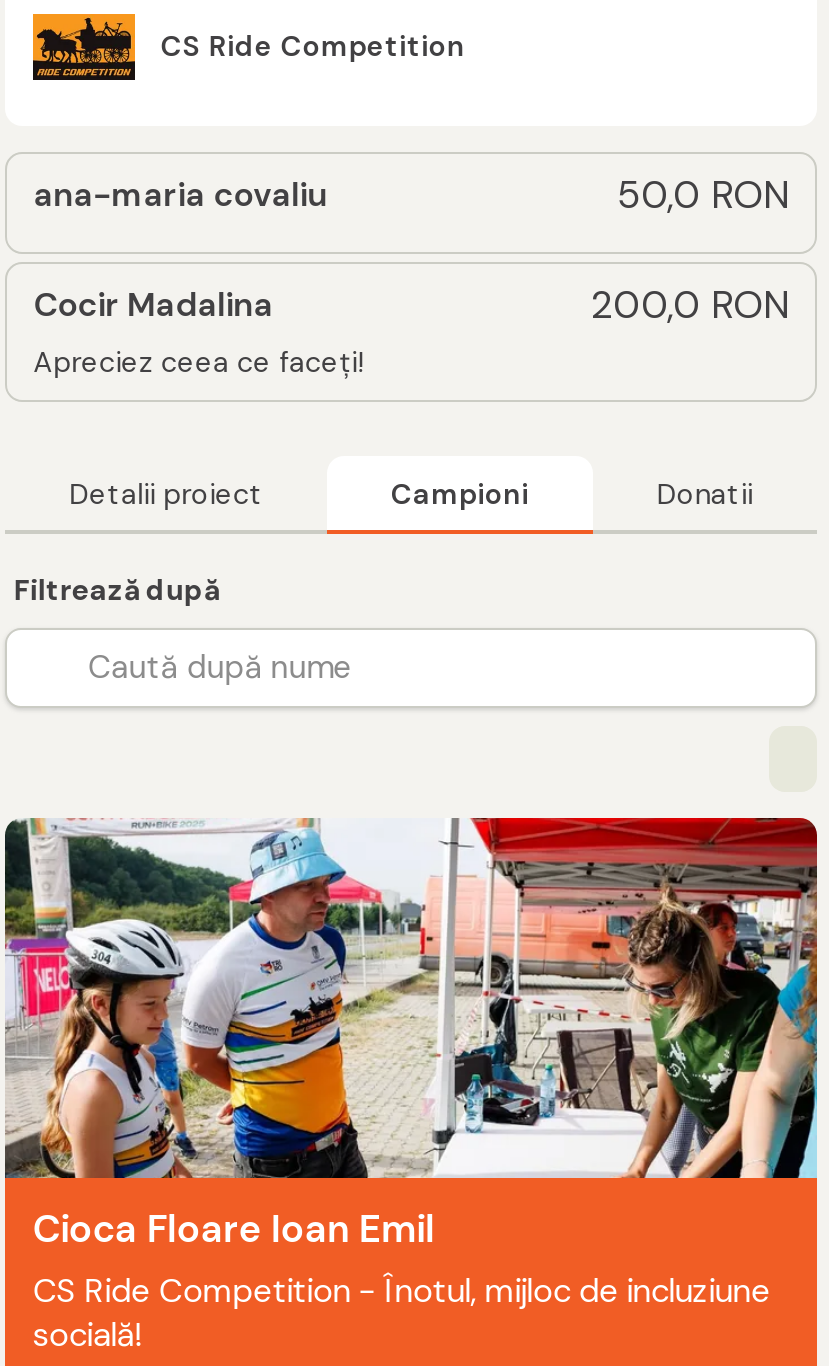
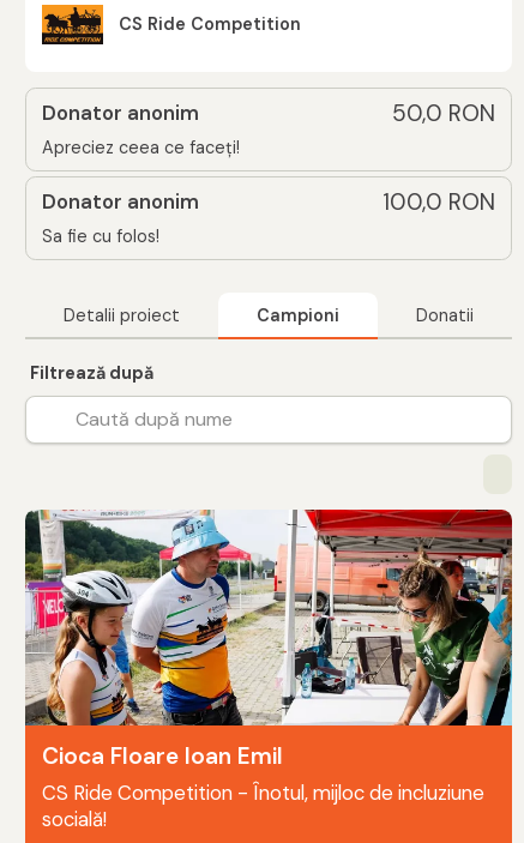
- ana-maria covaliu
+ Donator anonim

- Cocir Madalina
- 200,0 RON

moved up: Apreciez ceea ce faceți!

+ Donator anonim
+ 100,0 RON
+ Sa fie cu folos!
